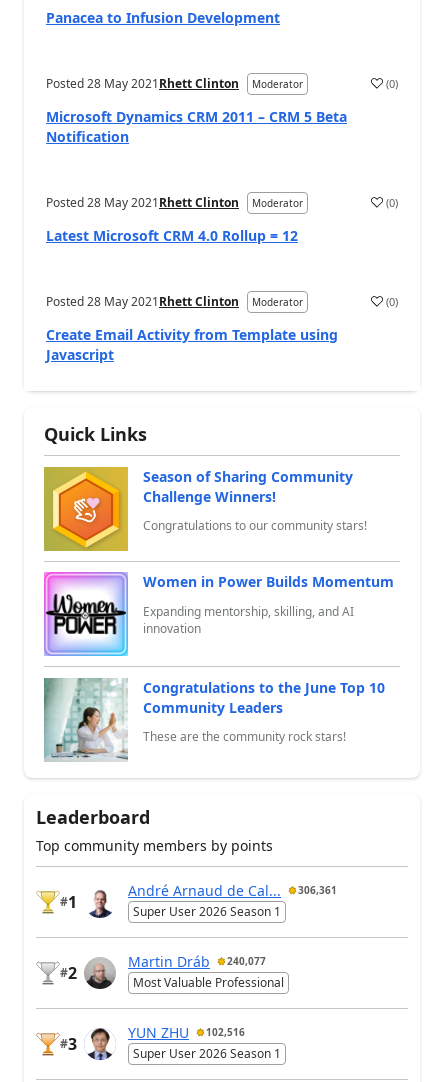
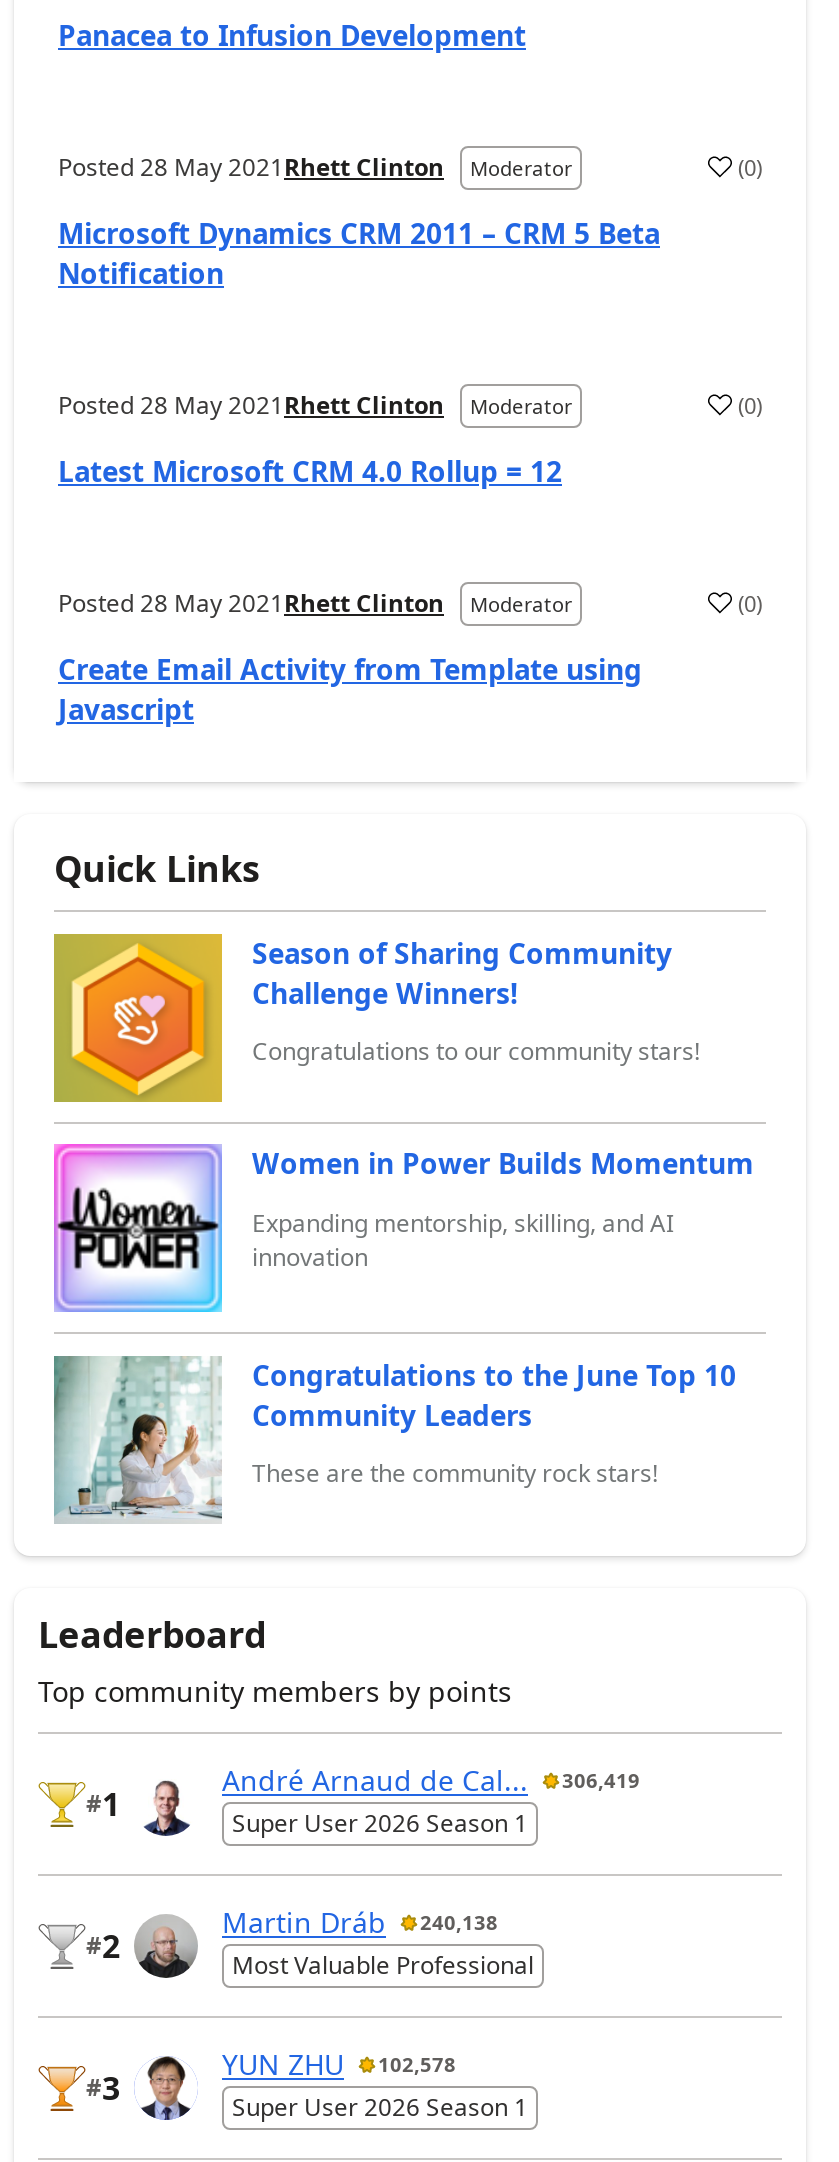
- André Arnaud de Cal... 306,361
+ André Arnaud de Cal... 306,419

- Martin Dráb 240,077
+ Martin Dráb 240,138

- YUN ZHU 102,516
+ YUN ZHU 102,578
